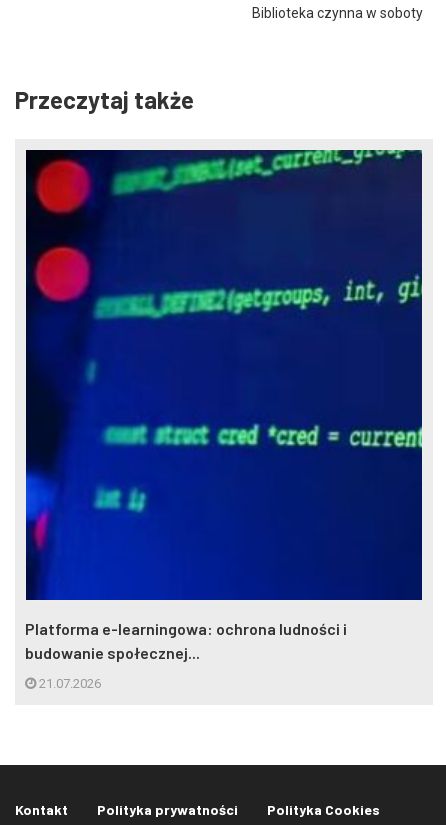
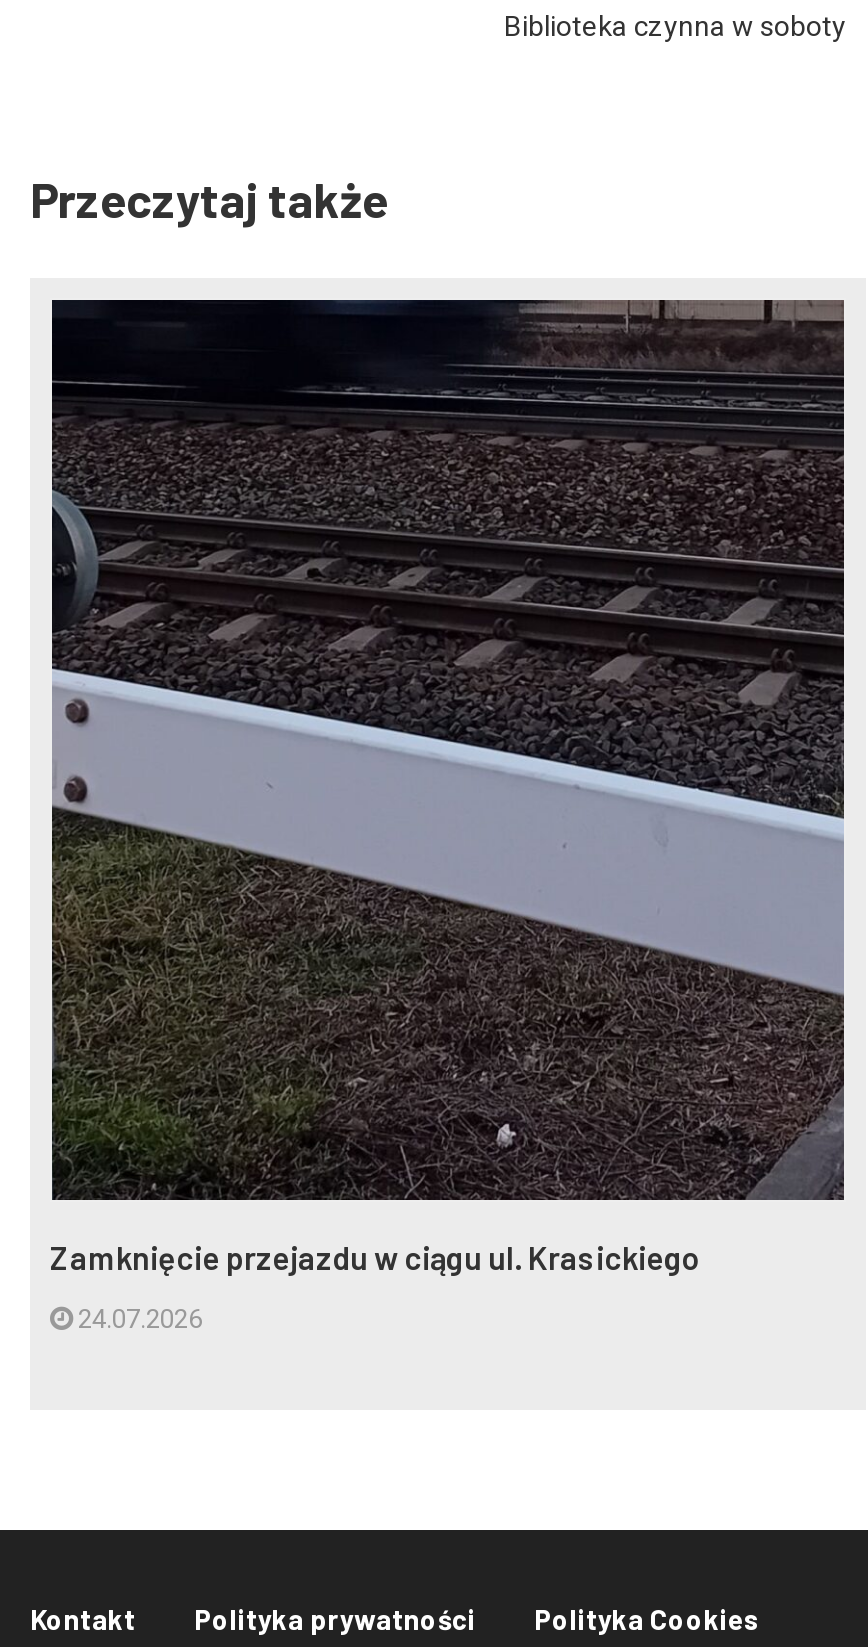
- [image]
- Platforma e-learningowa: ochrona ludności i
- budowanie społecznej...
+ [image]
+ Zamknięcie przejazdu w ciągu ul. Krasickiego

- 21.07.2026
+ 24.07.2026
